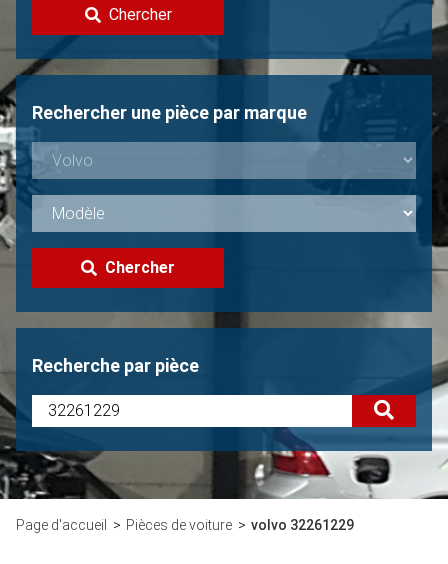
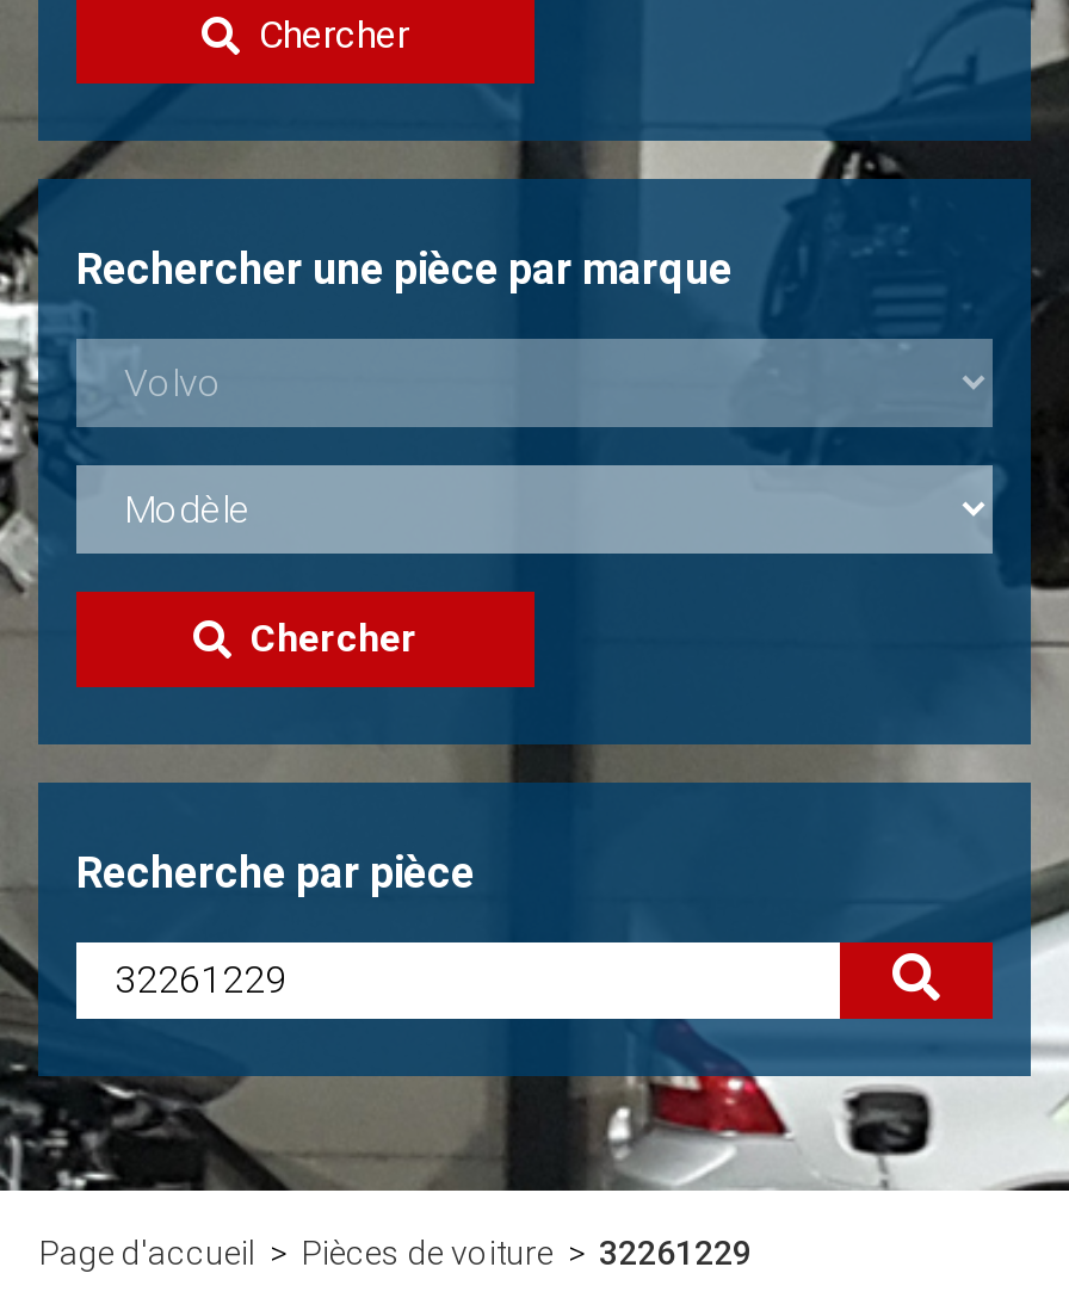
- Page d'accueil Pièces de voiture volvo 32261229
+ Page d'accueil Pièces de voiture 32261229
